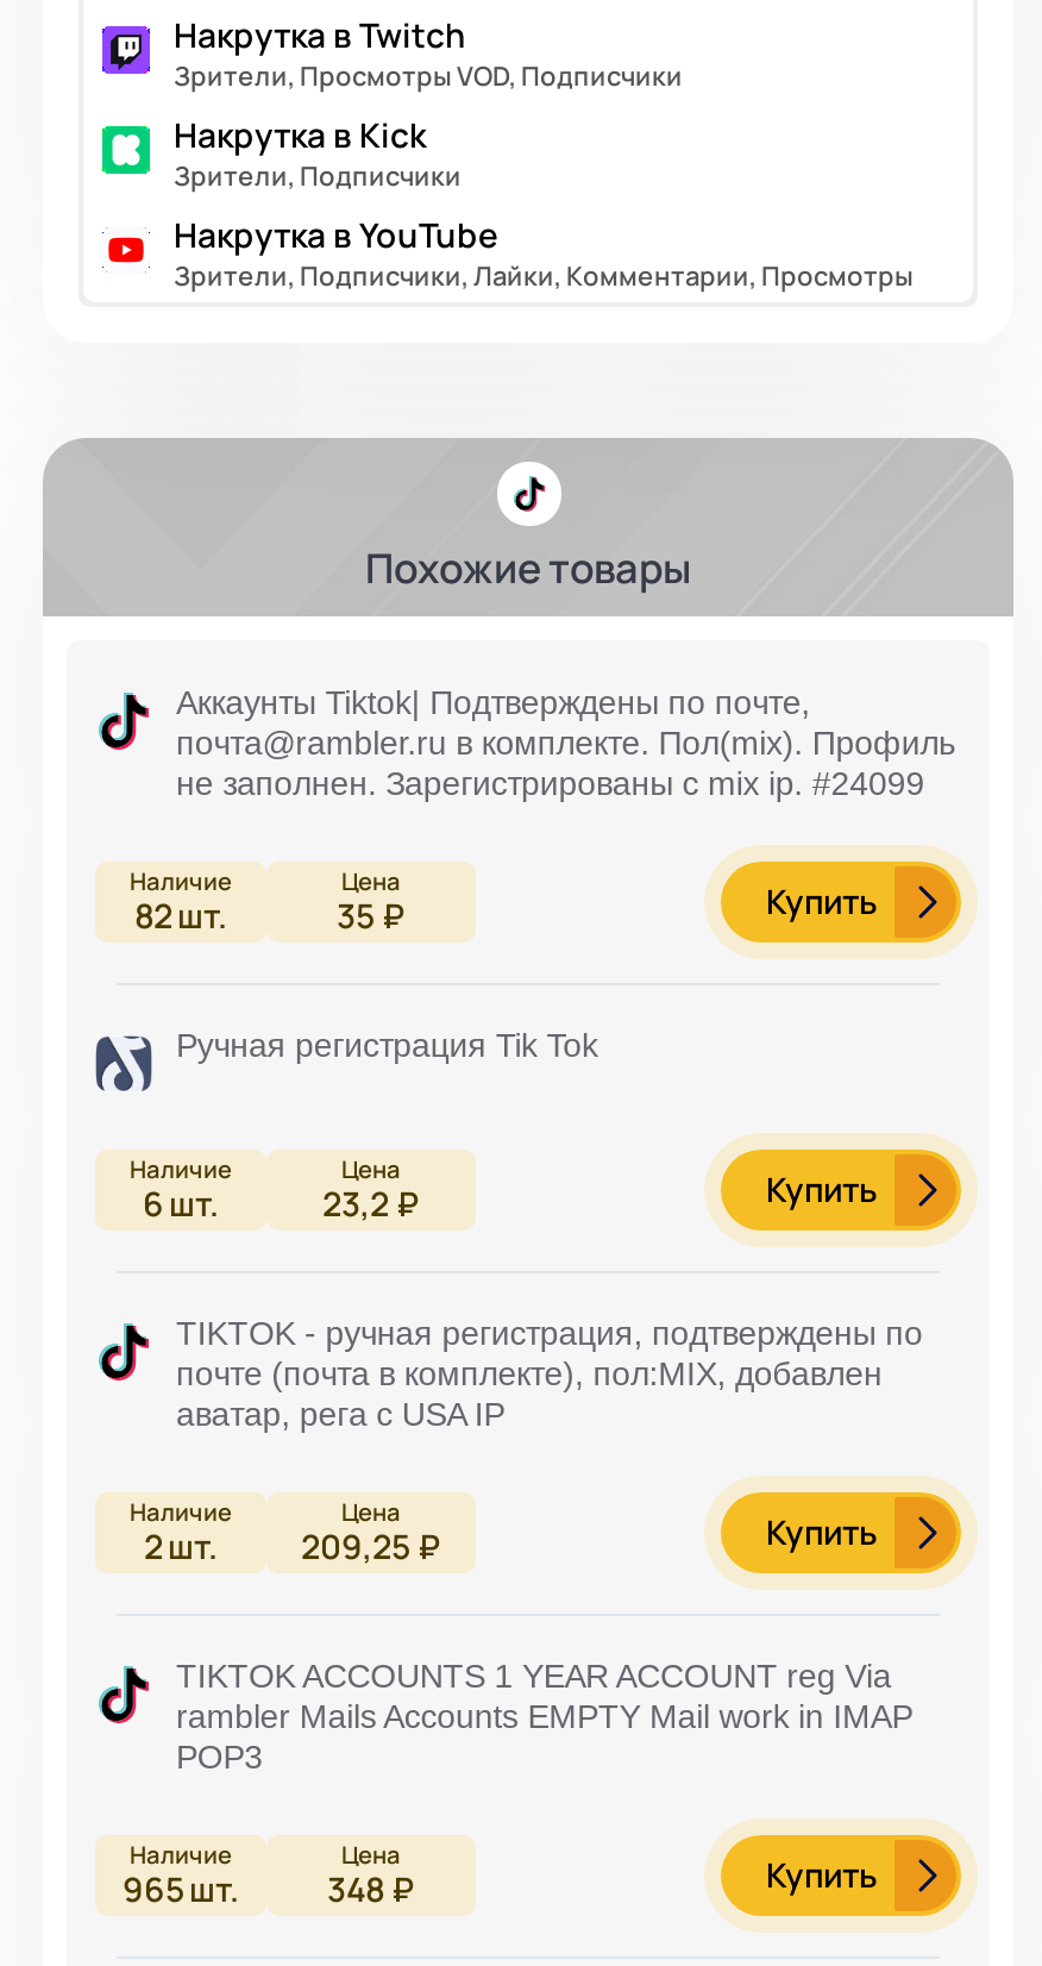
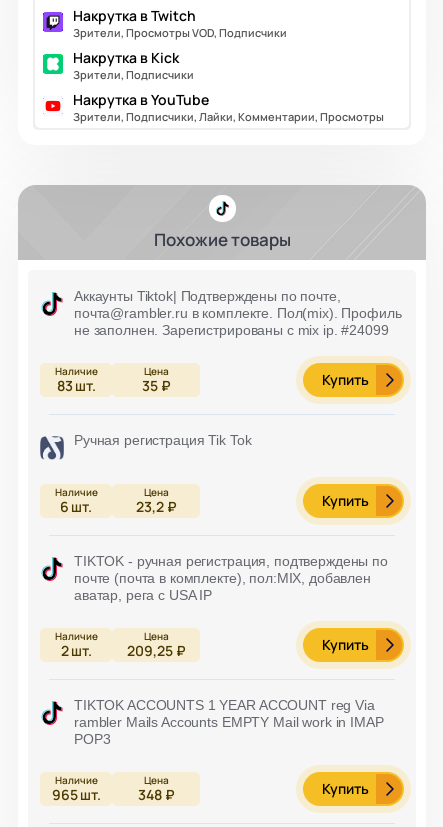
- 82 шт.
+ 83 шт.
